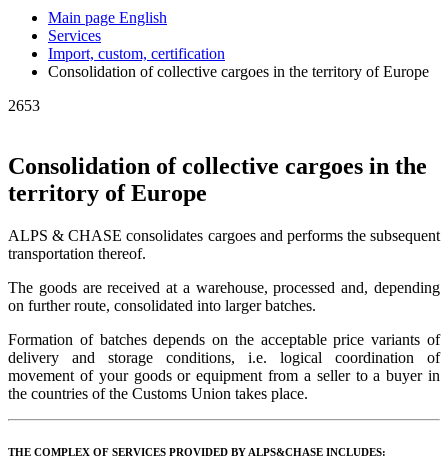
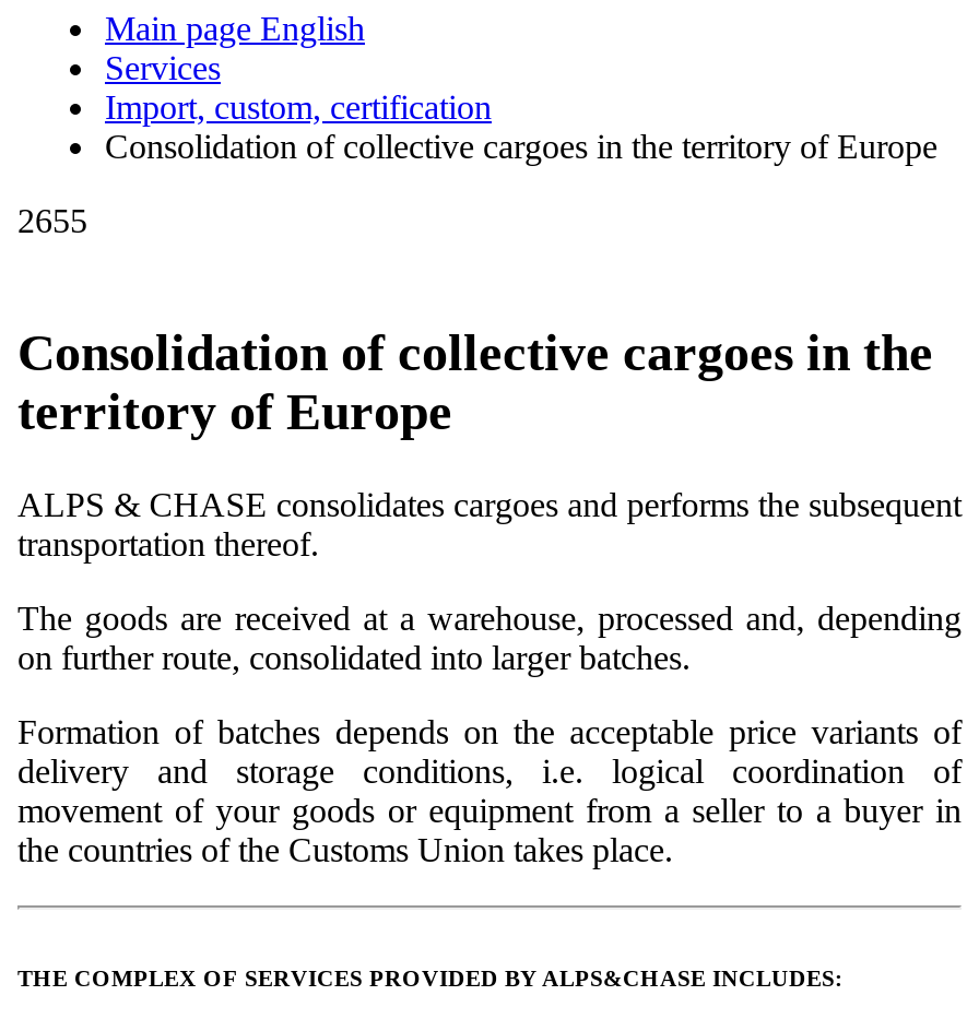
- 2653
+ 2655
